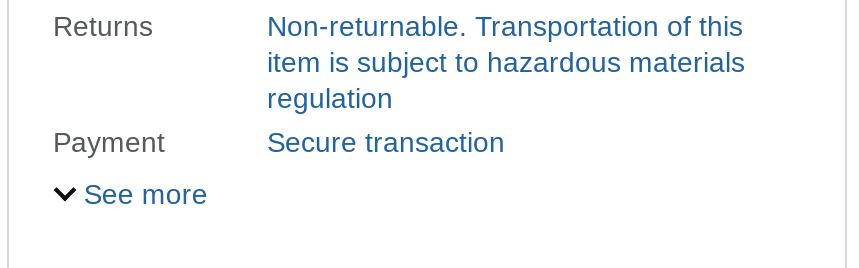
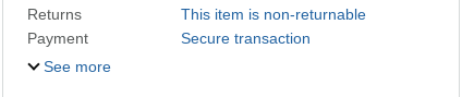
- Non-returnable. Transportation of this
- item is subject to hazardous materials
- regulation
+ This item is non-returnable
